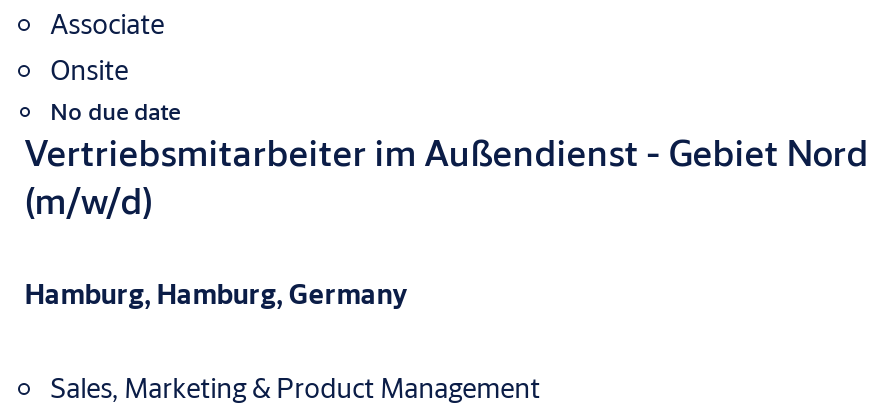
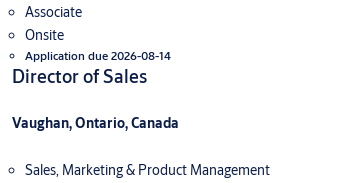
- No due date
- Vertriebsmitarbeiter im Außendienst - Gebiet Nord
- (m/w/d)
+ Application due 2026-08-14
+ Director of Sales

- Hamburg, Hamburg, Germany
+ Vaughan, Ontario, Canada
